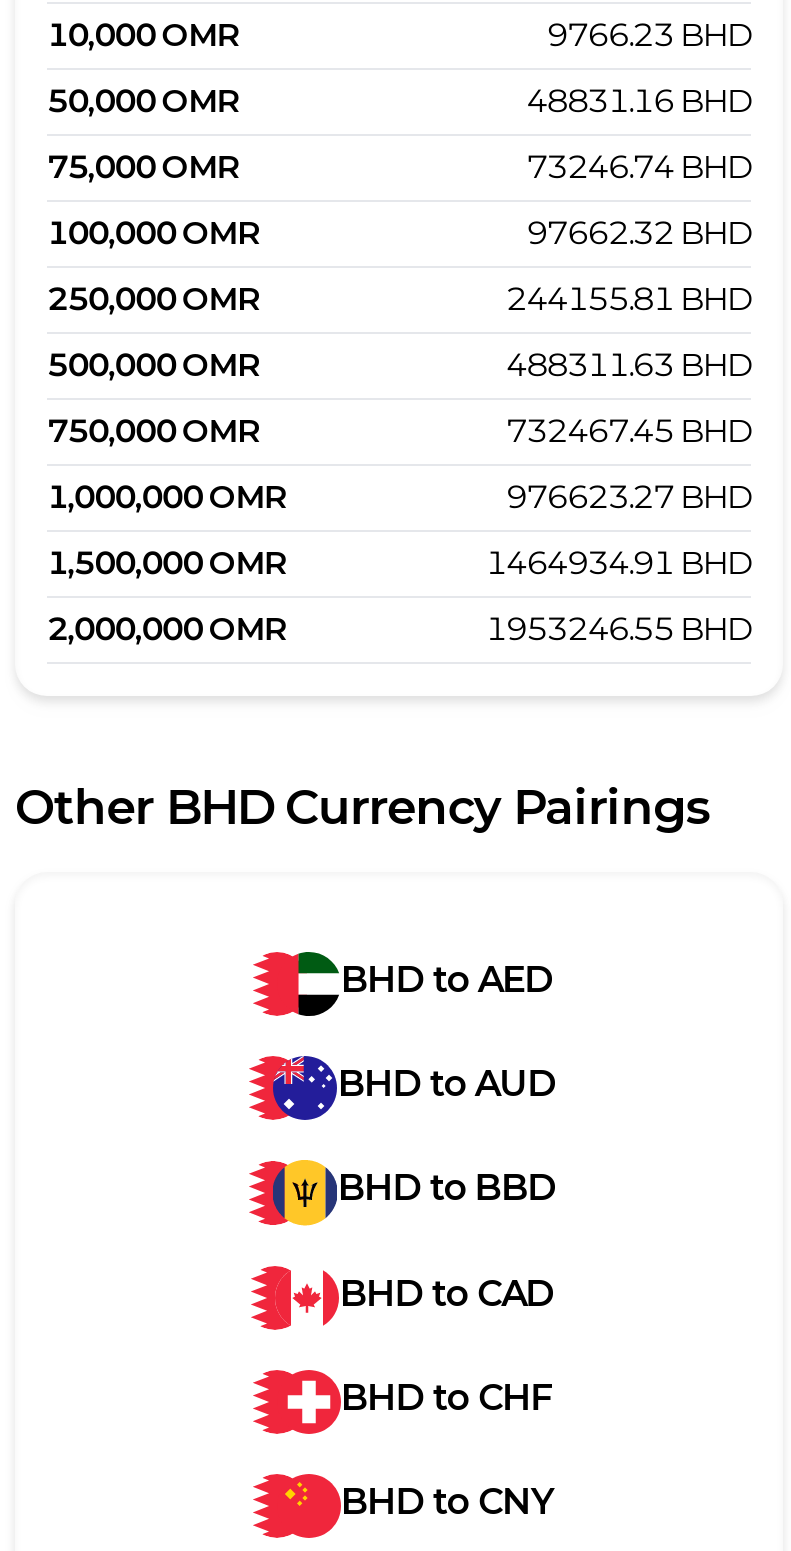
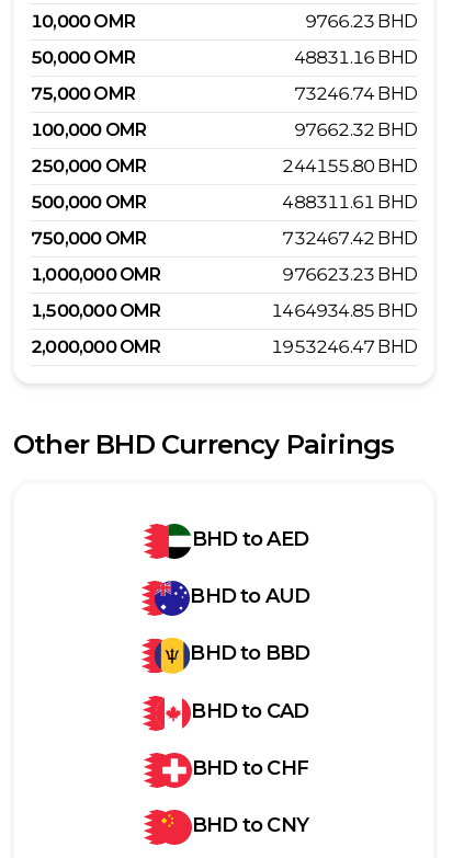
- 244155.81 BHD
+ 244155.80 BHD

- 488311.63 BHD
+ 488311.61 BHD

- 732467.45 BHD
+ 732467.42 BHD

- 976623.27 BHD
+ 976623.23 BHD

- 1464934.91 BHD
+ 1464934.85 BHD

- 1953246.55 BHD
+ 1953246.47 BHD
